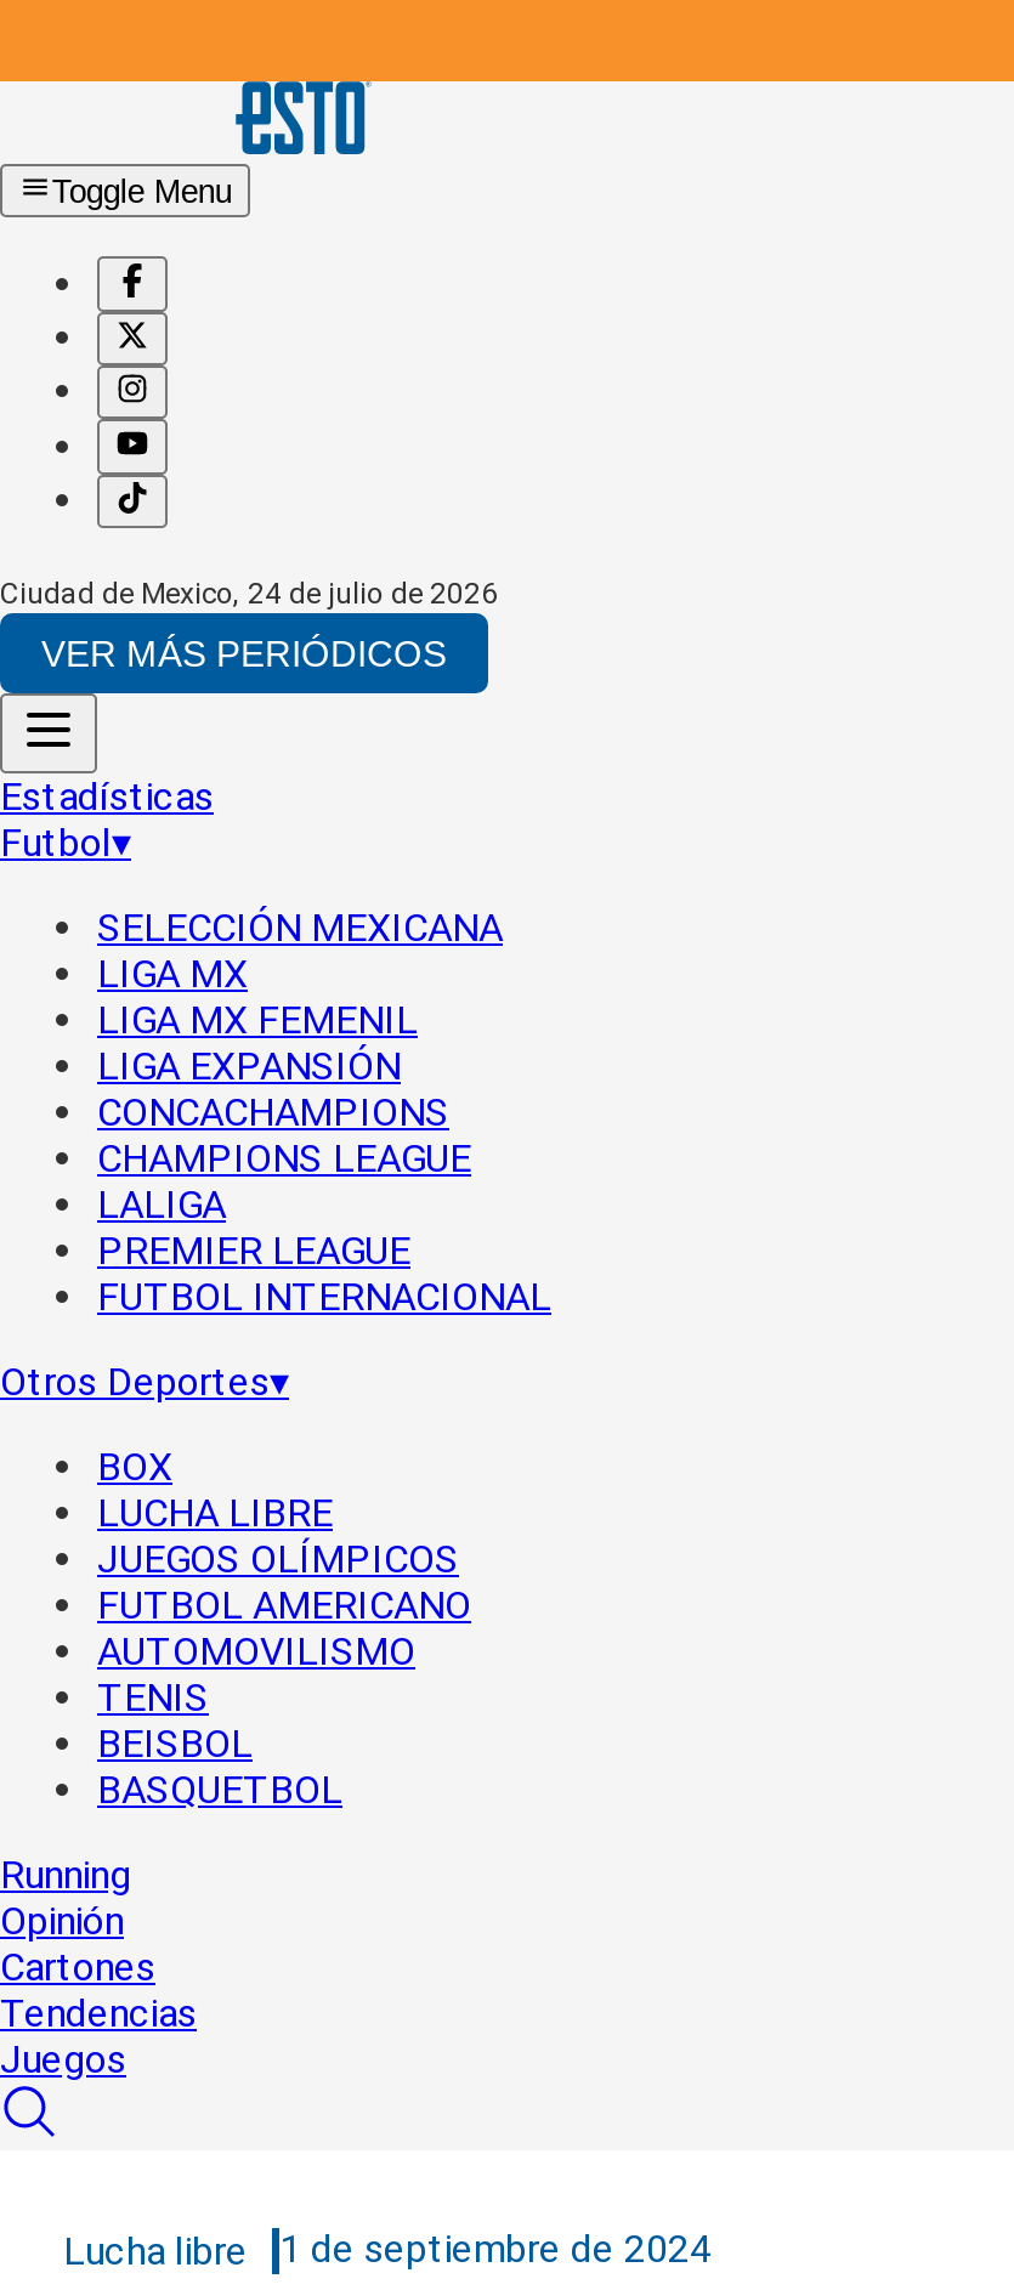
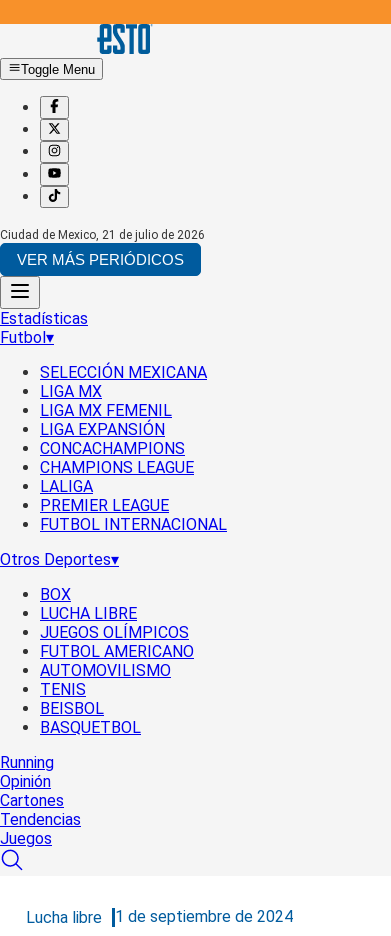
- Ciudad de Mexico, 24 de julio de 2026
+ Ciudad de Mexico, 21 de julio de 2026
